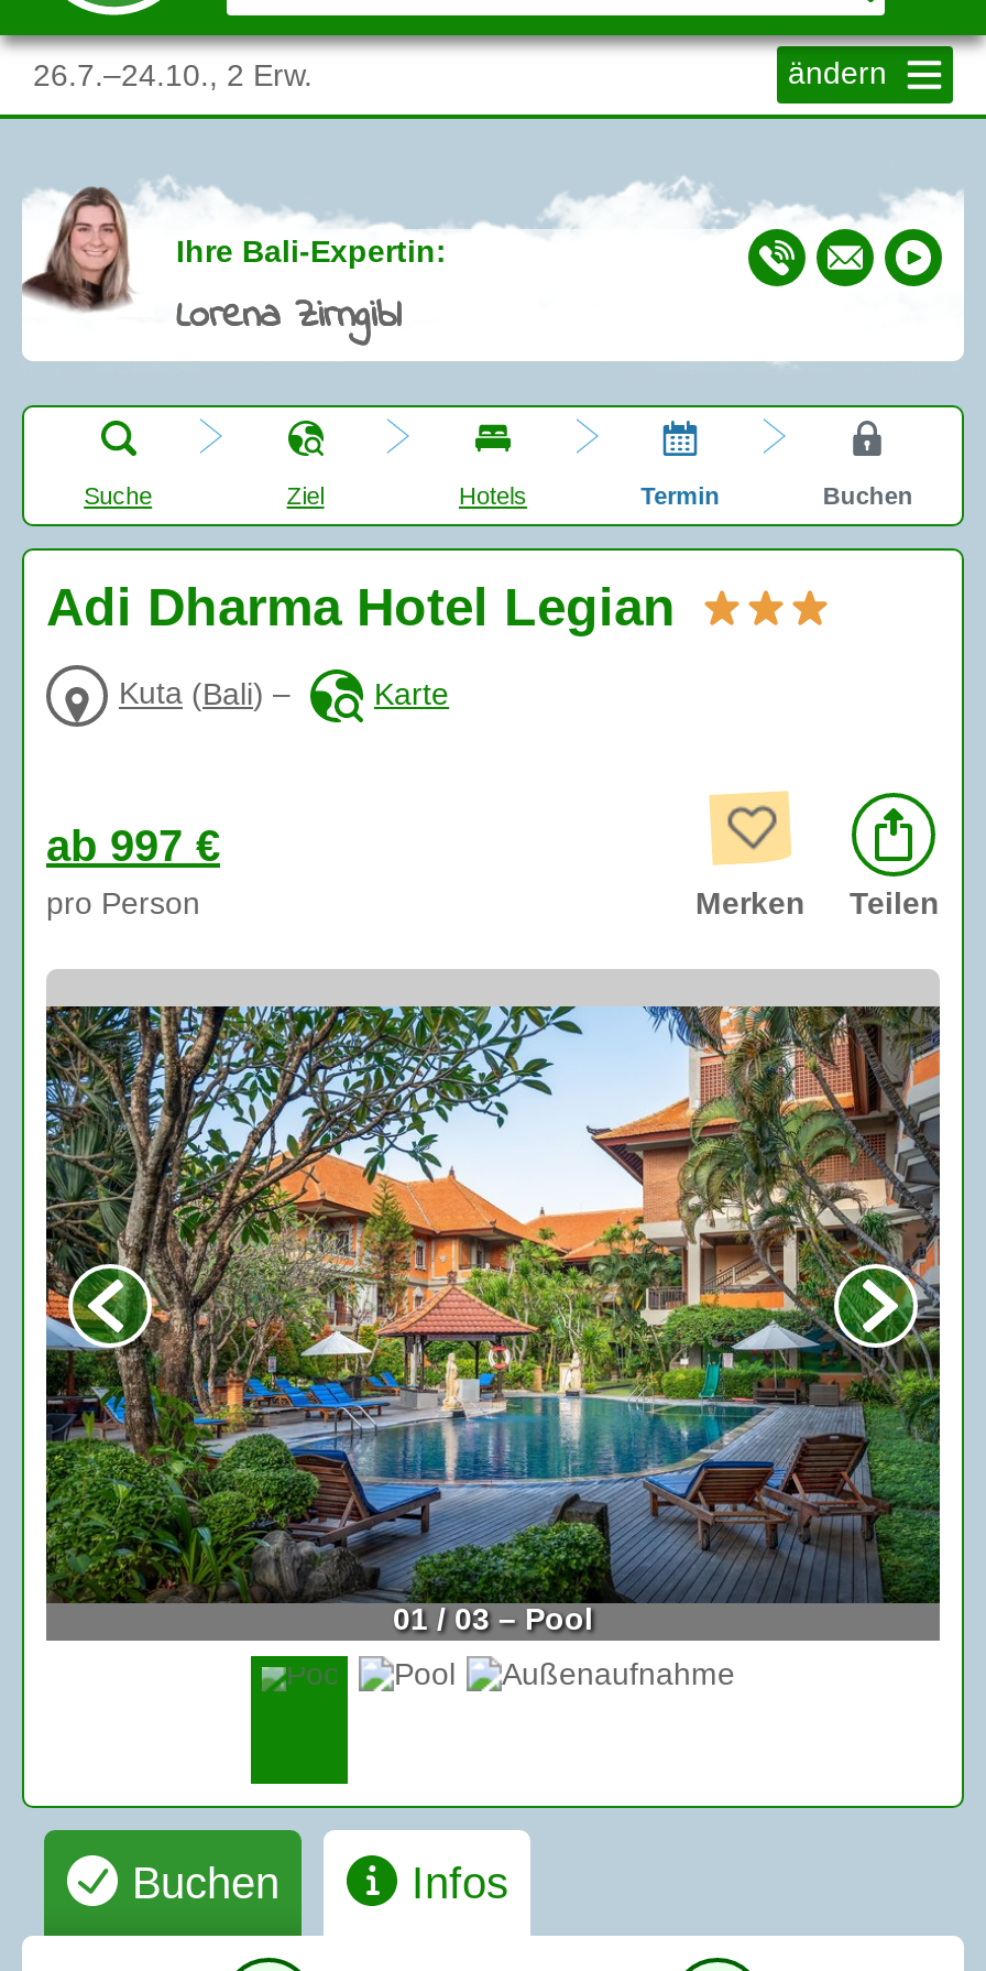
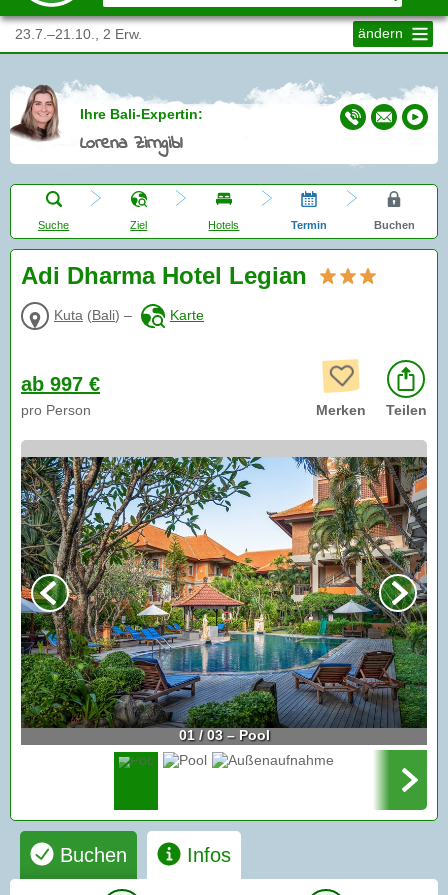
- 26.7.–24.10., 2 Erw.
+ 23.7.–21.10., 2 Erw.

+ [image]
